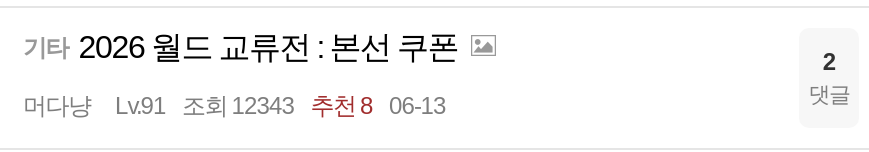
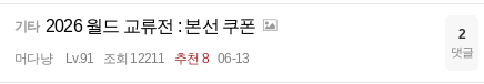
- 머다냥 Lv.91 조회 12343 추천 8 06-13
+ 머다냥 Lv.91 조회 12211 추천 8 06-13
